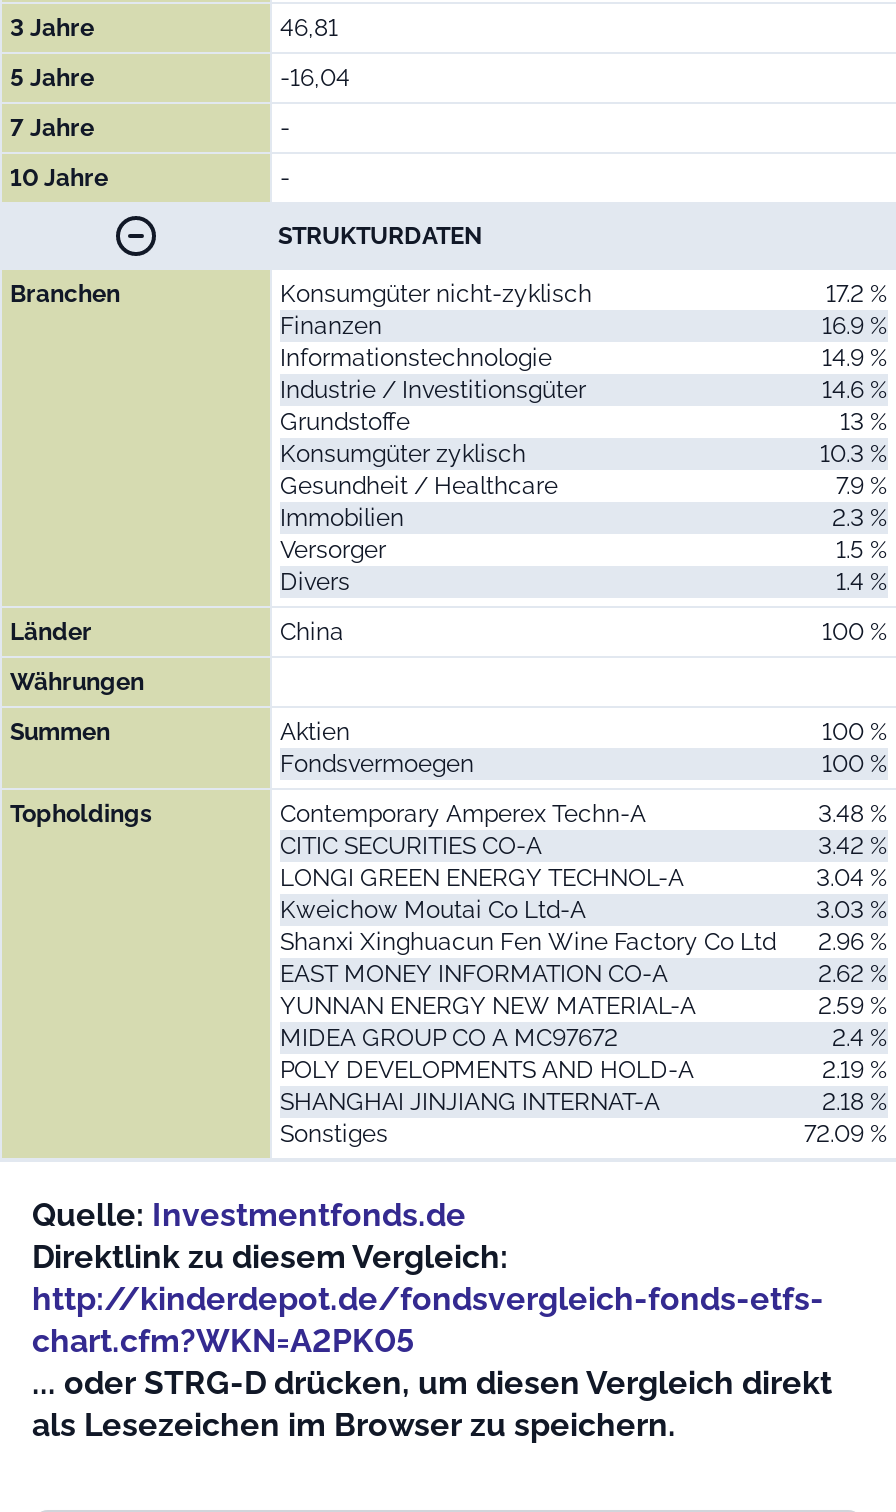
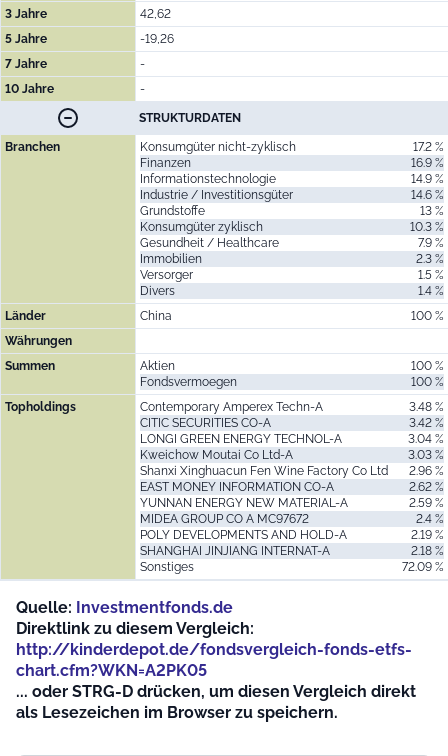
- 46,81
+ 42,62

- -16,04
+ -19,26
